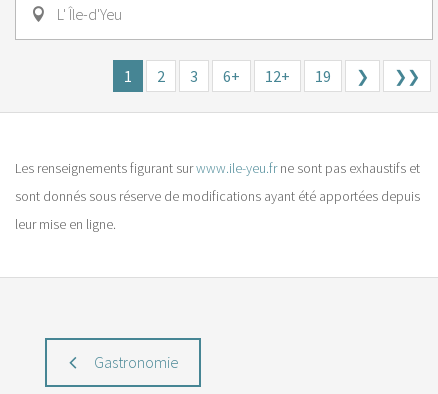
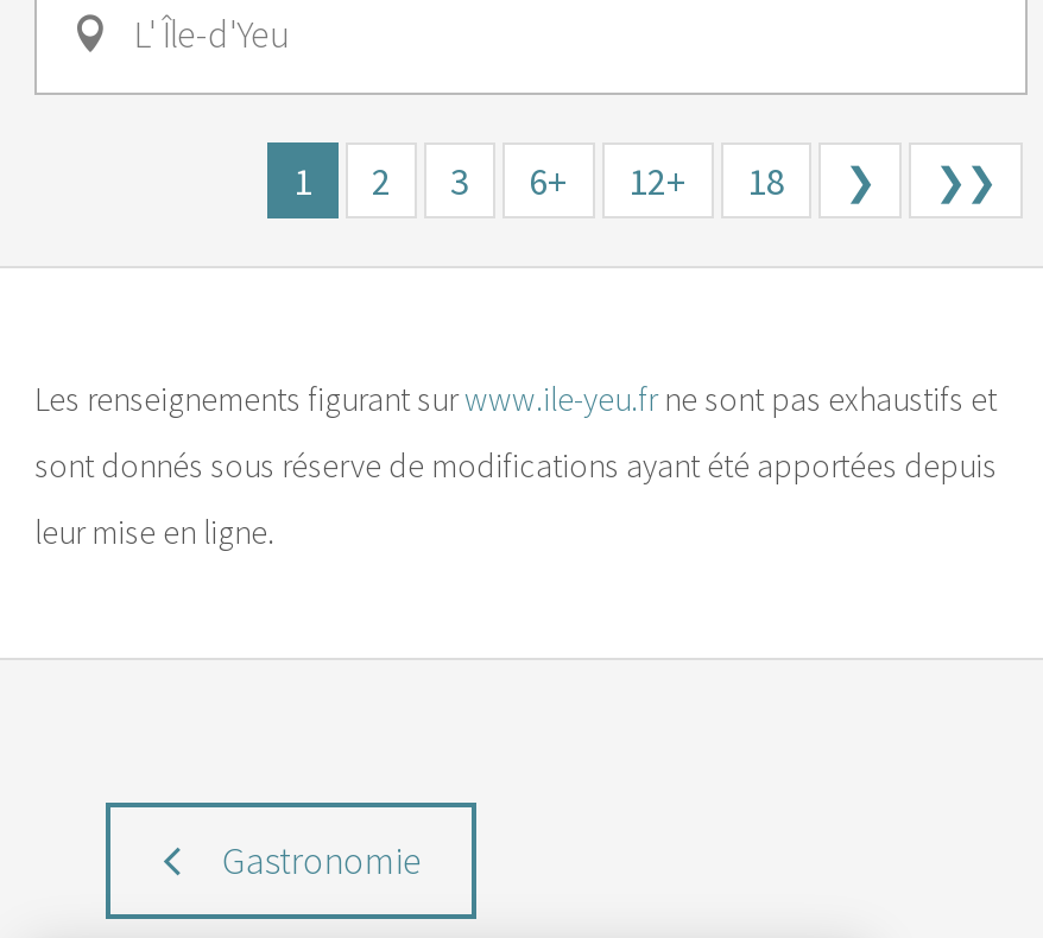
- 19
+ 18
